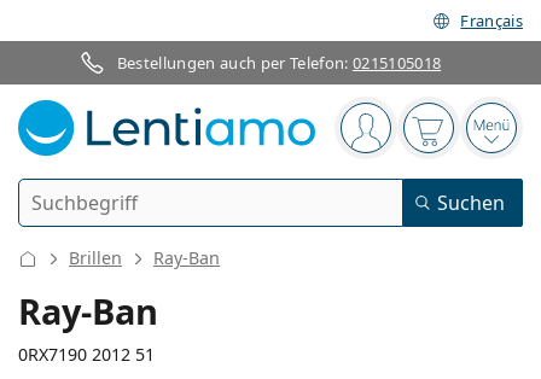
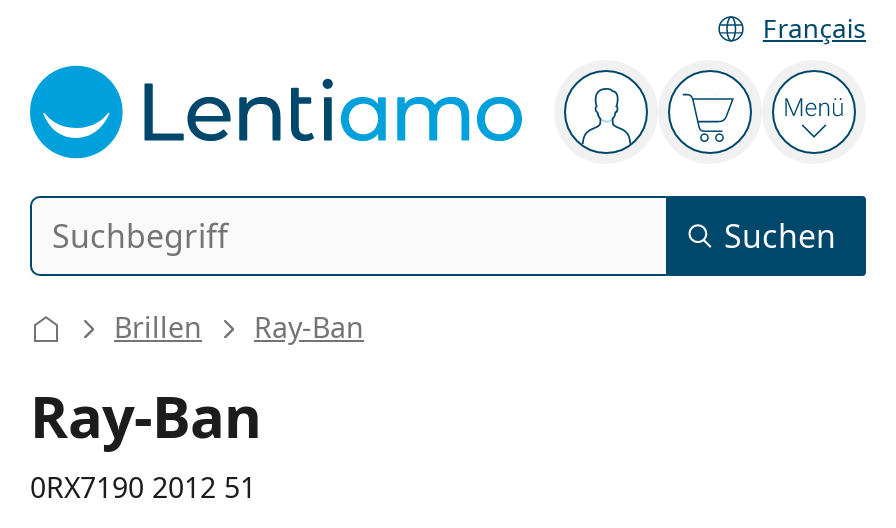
- Bestellungen auch per Telefon: 0215105018
